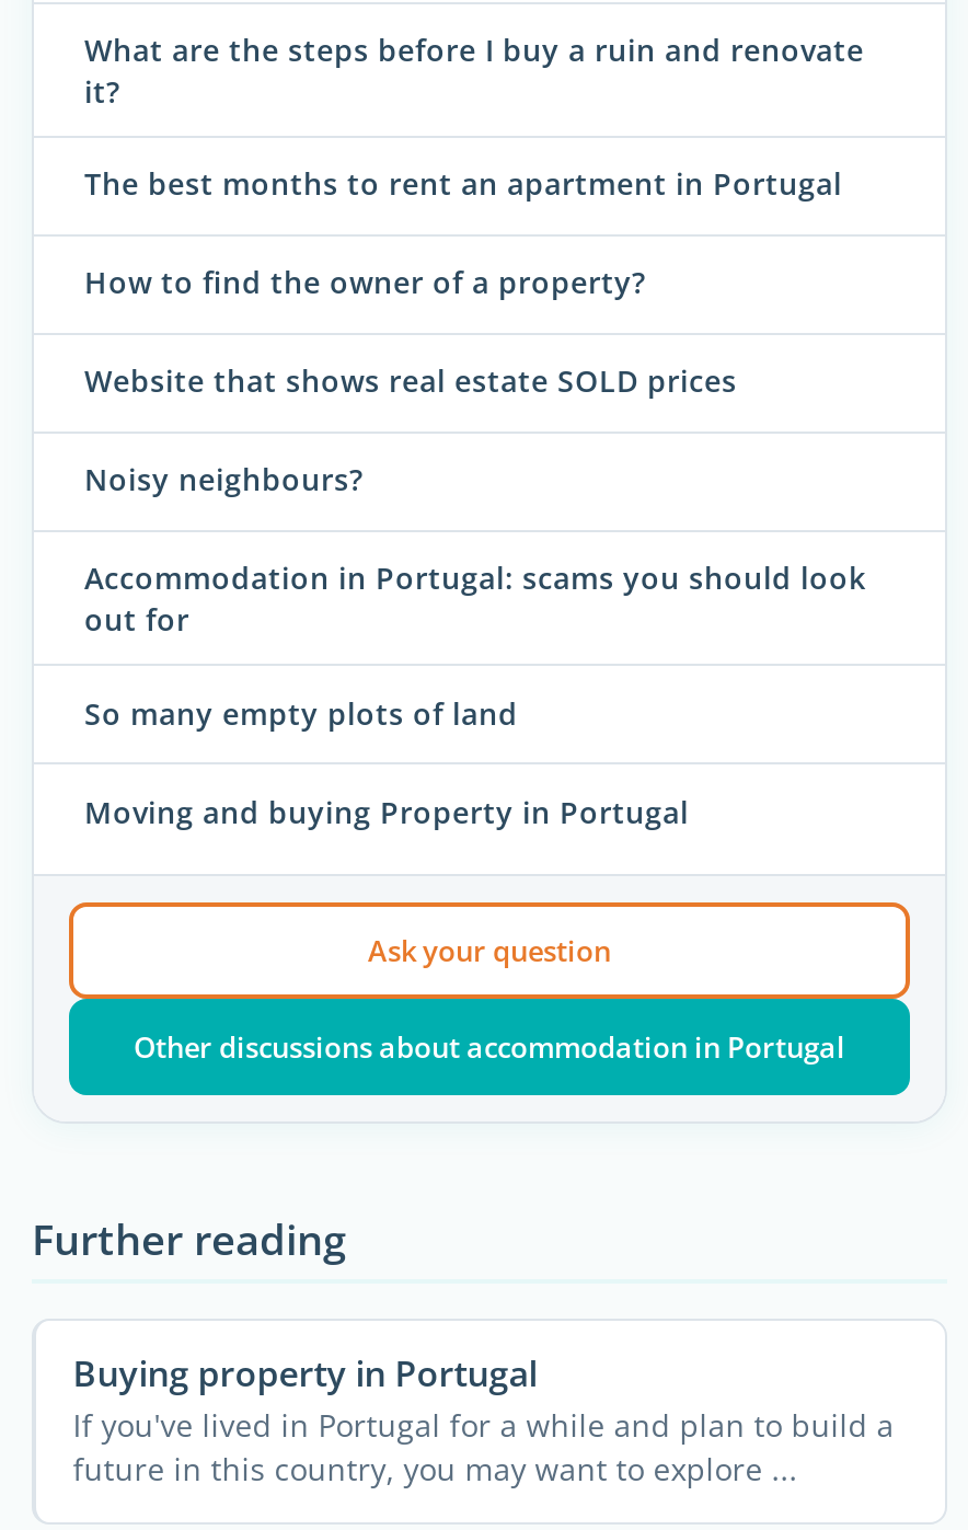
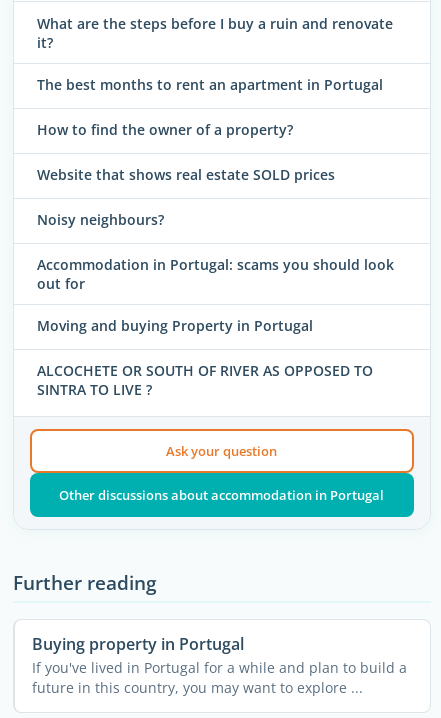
- So many empty plots of land

moved up: Moving and buying Property in Portugal

+ ALCOCHETE OR SOUTH OF RIVER AS OPPOSED TO
+ SINTRA TO LIVE ?
